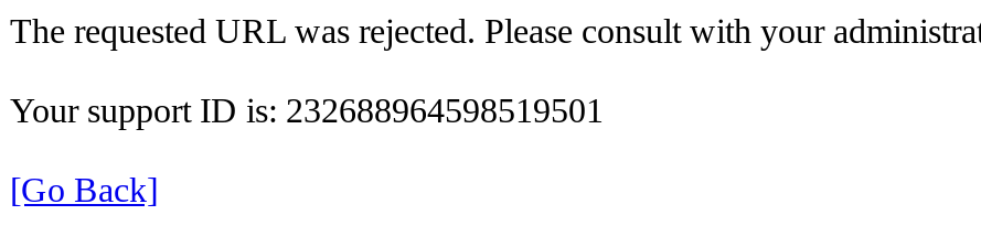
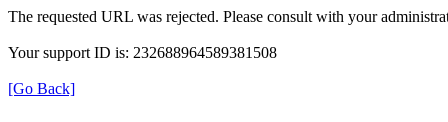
- Your support ID is: 232688964598519501
+ Your support ID is: 232688964589381508
